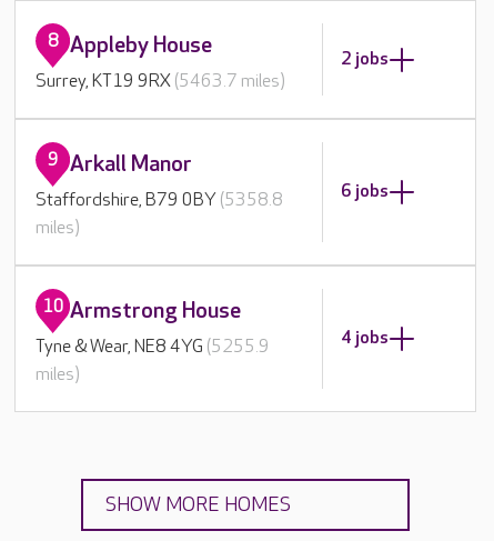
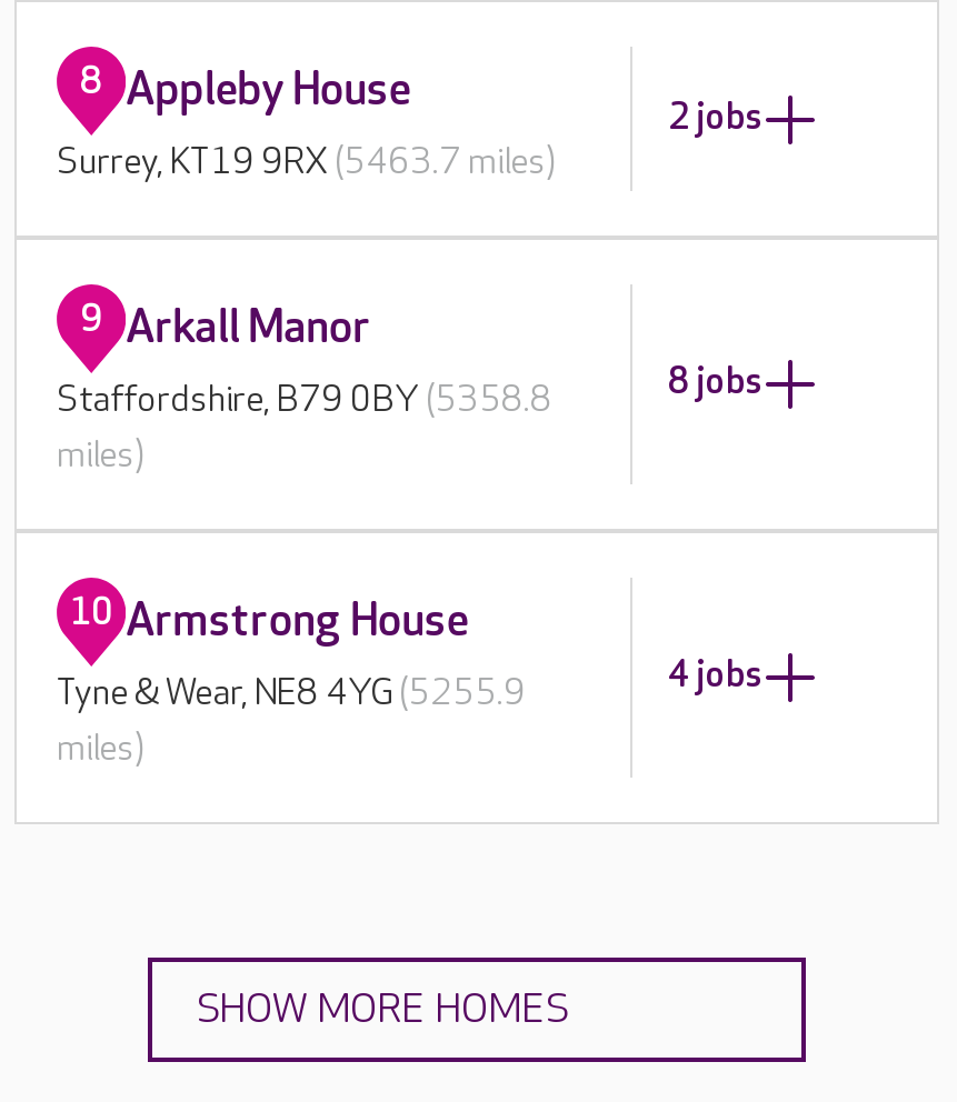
- 6 jobs
+ 8 jobs
